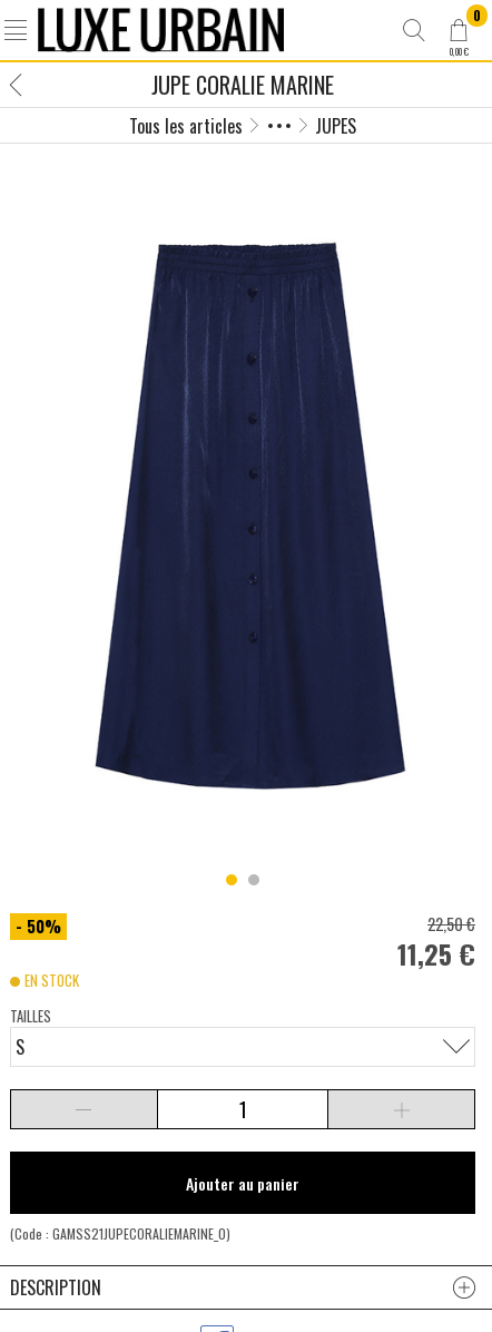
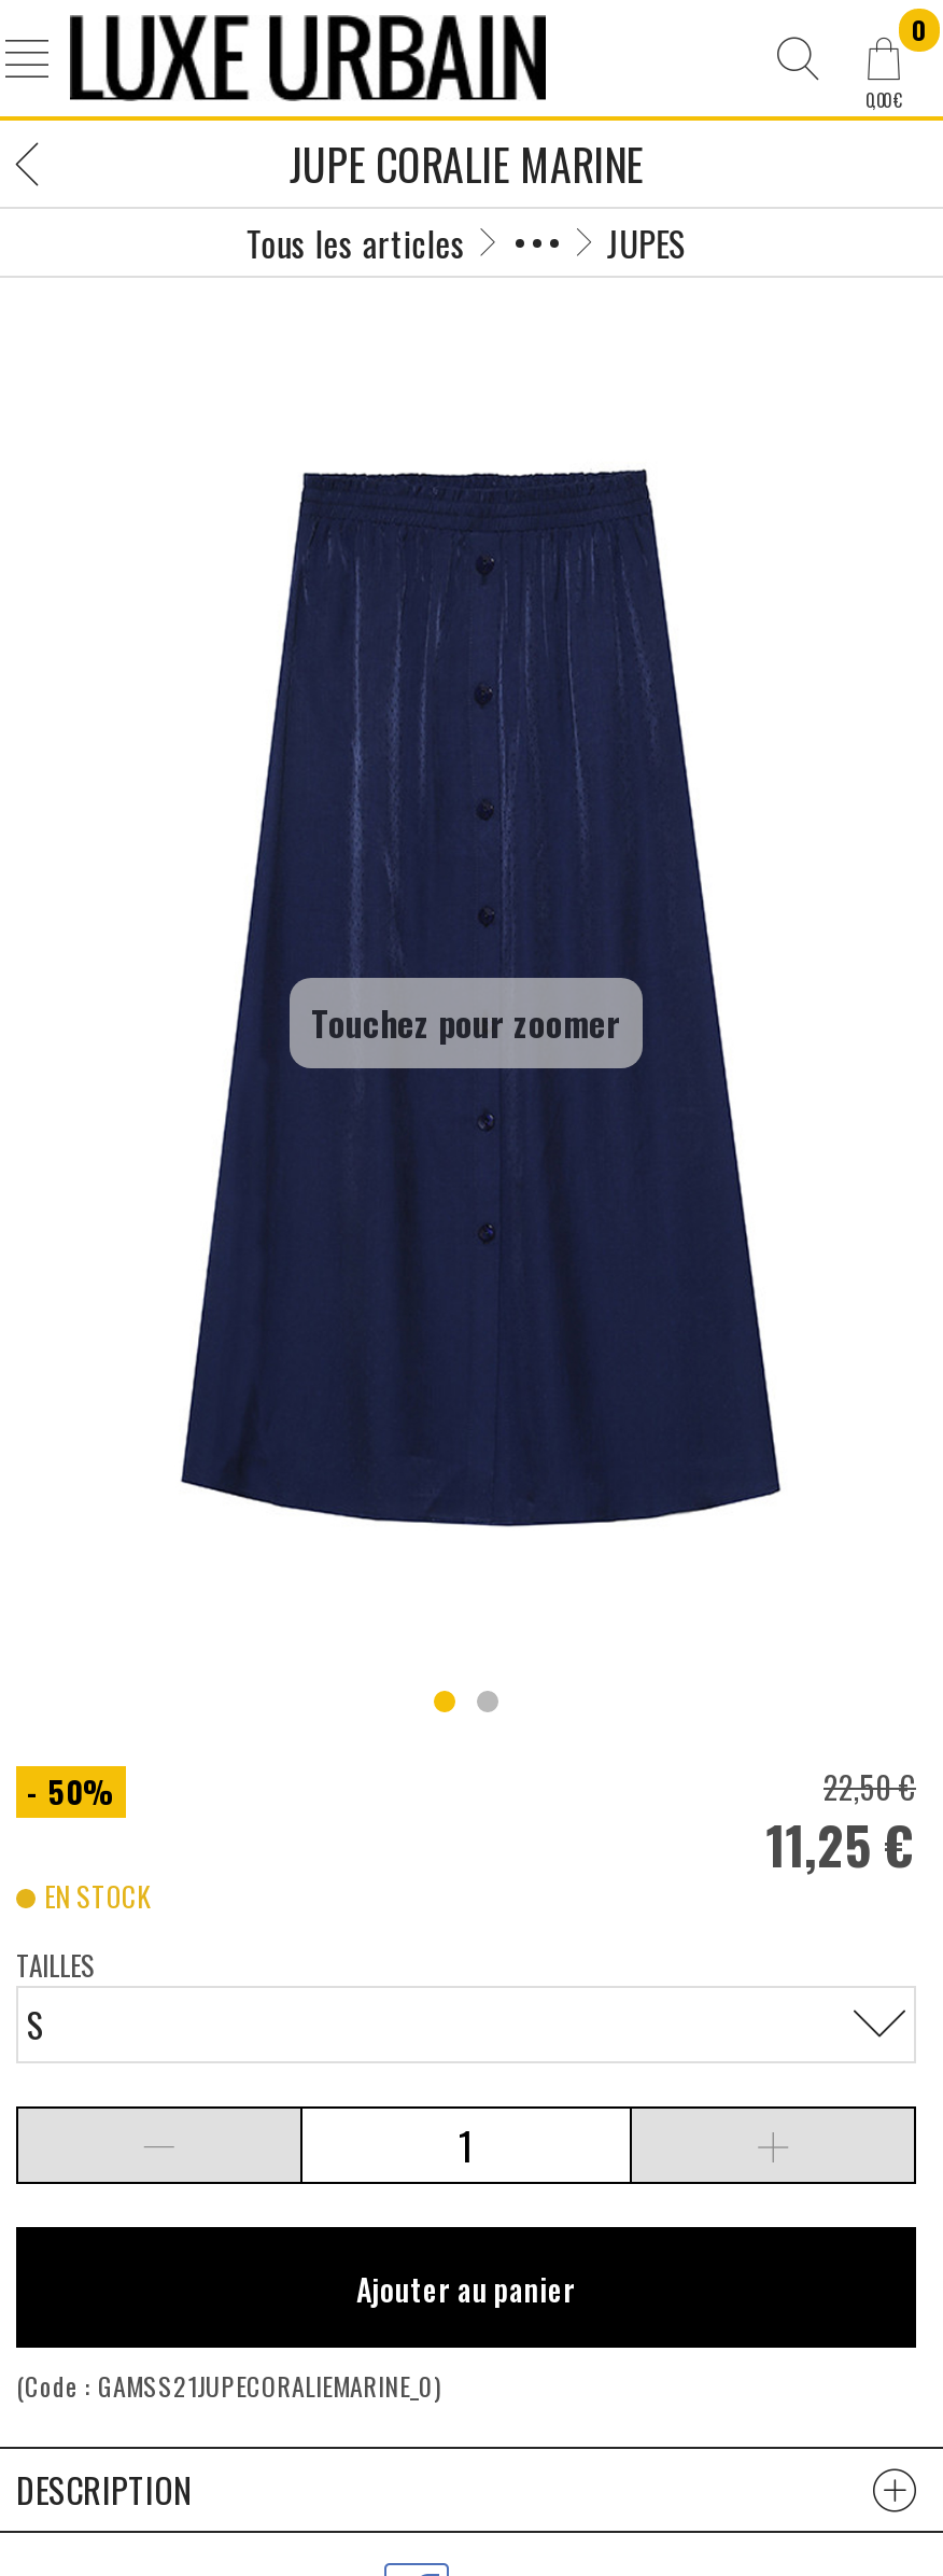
+ [image]
